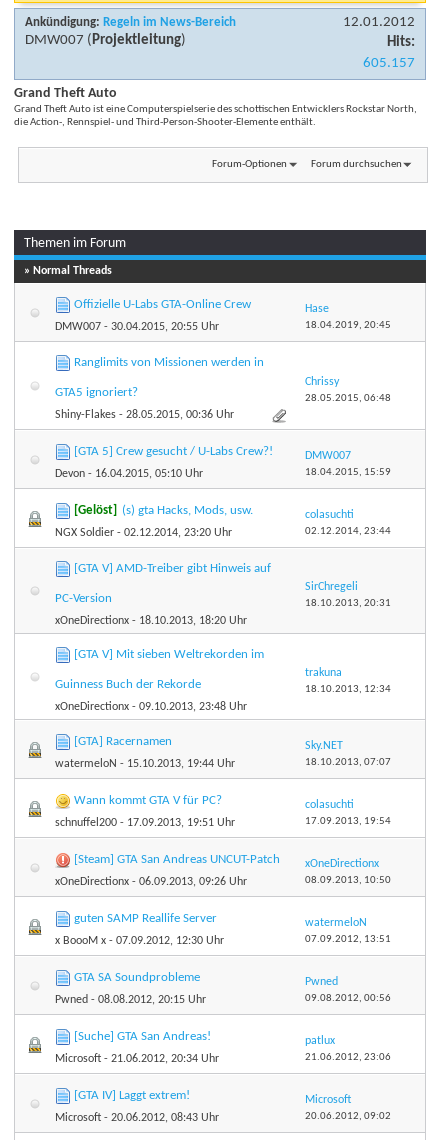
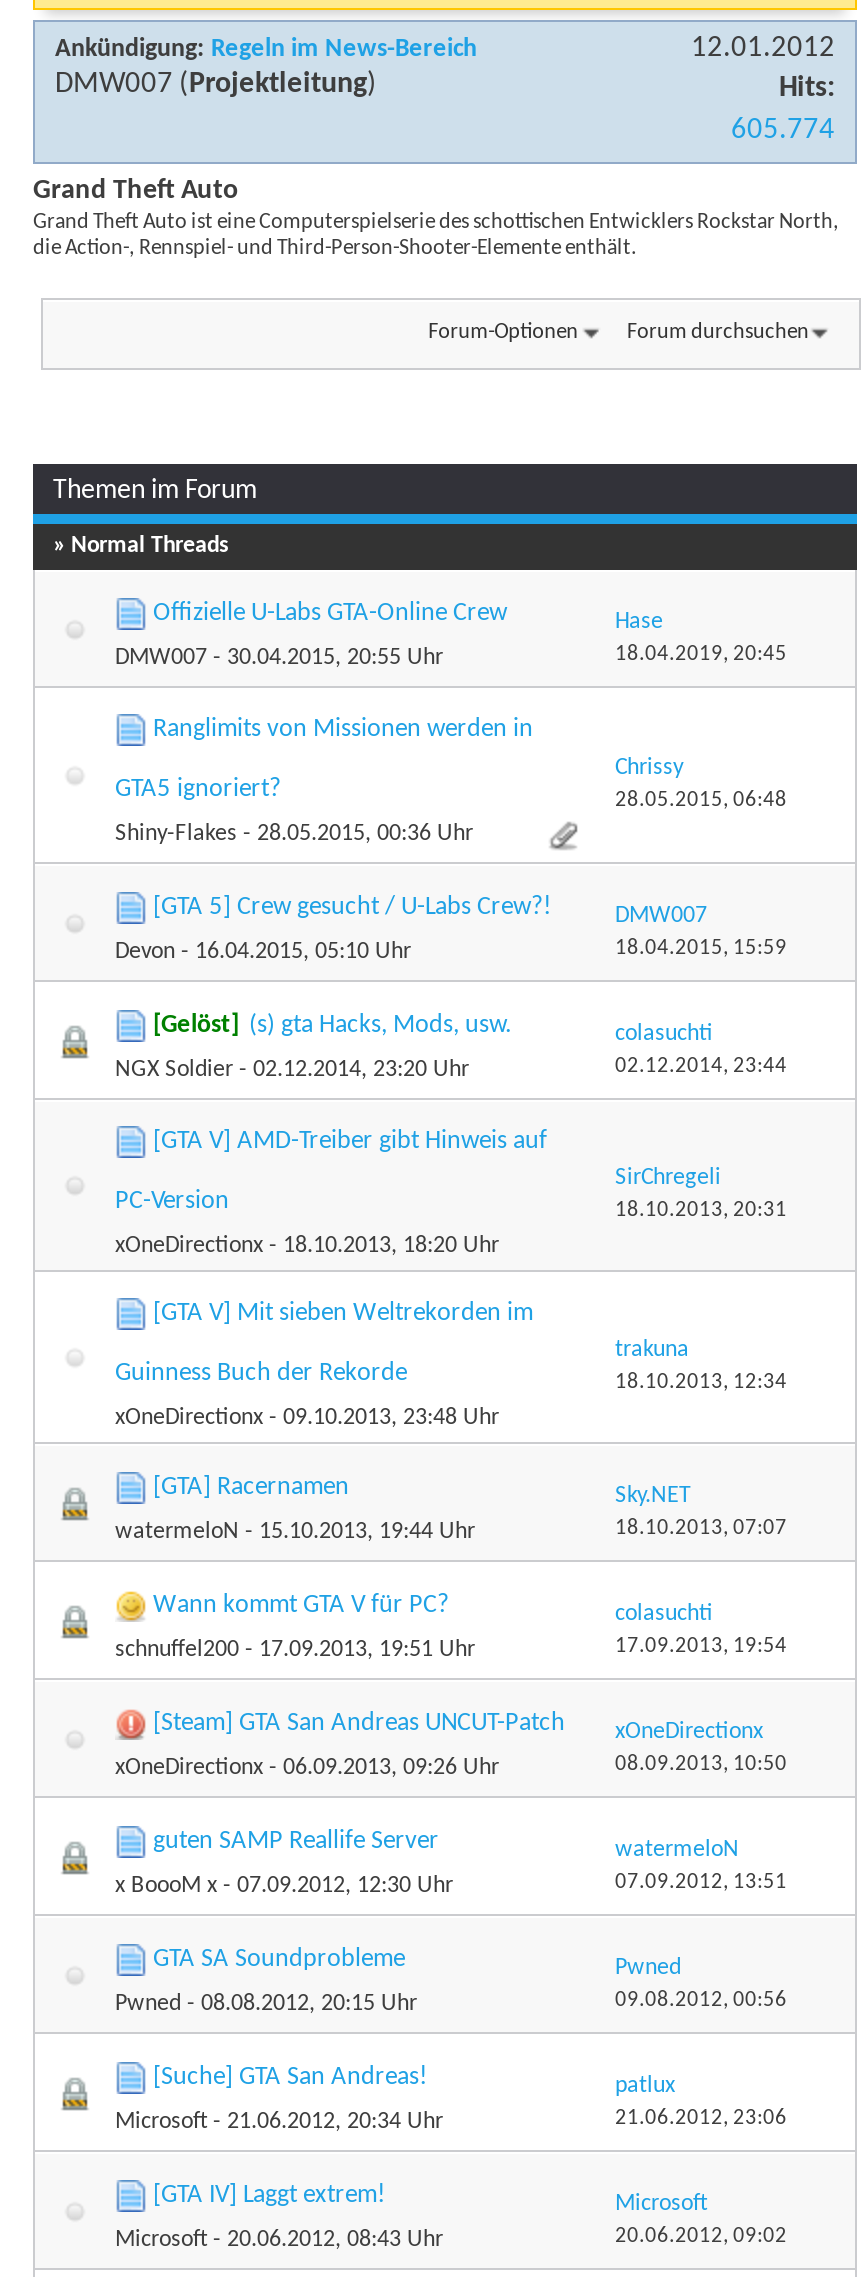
- 605.157
+ 605.774
